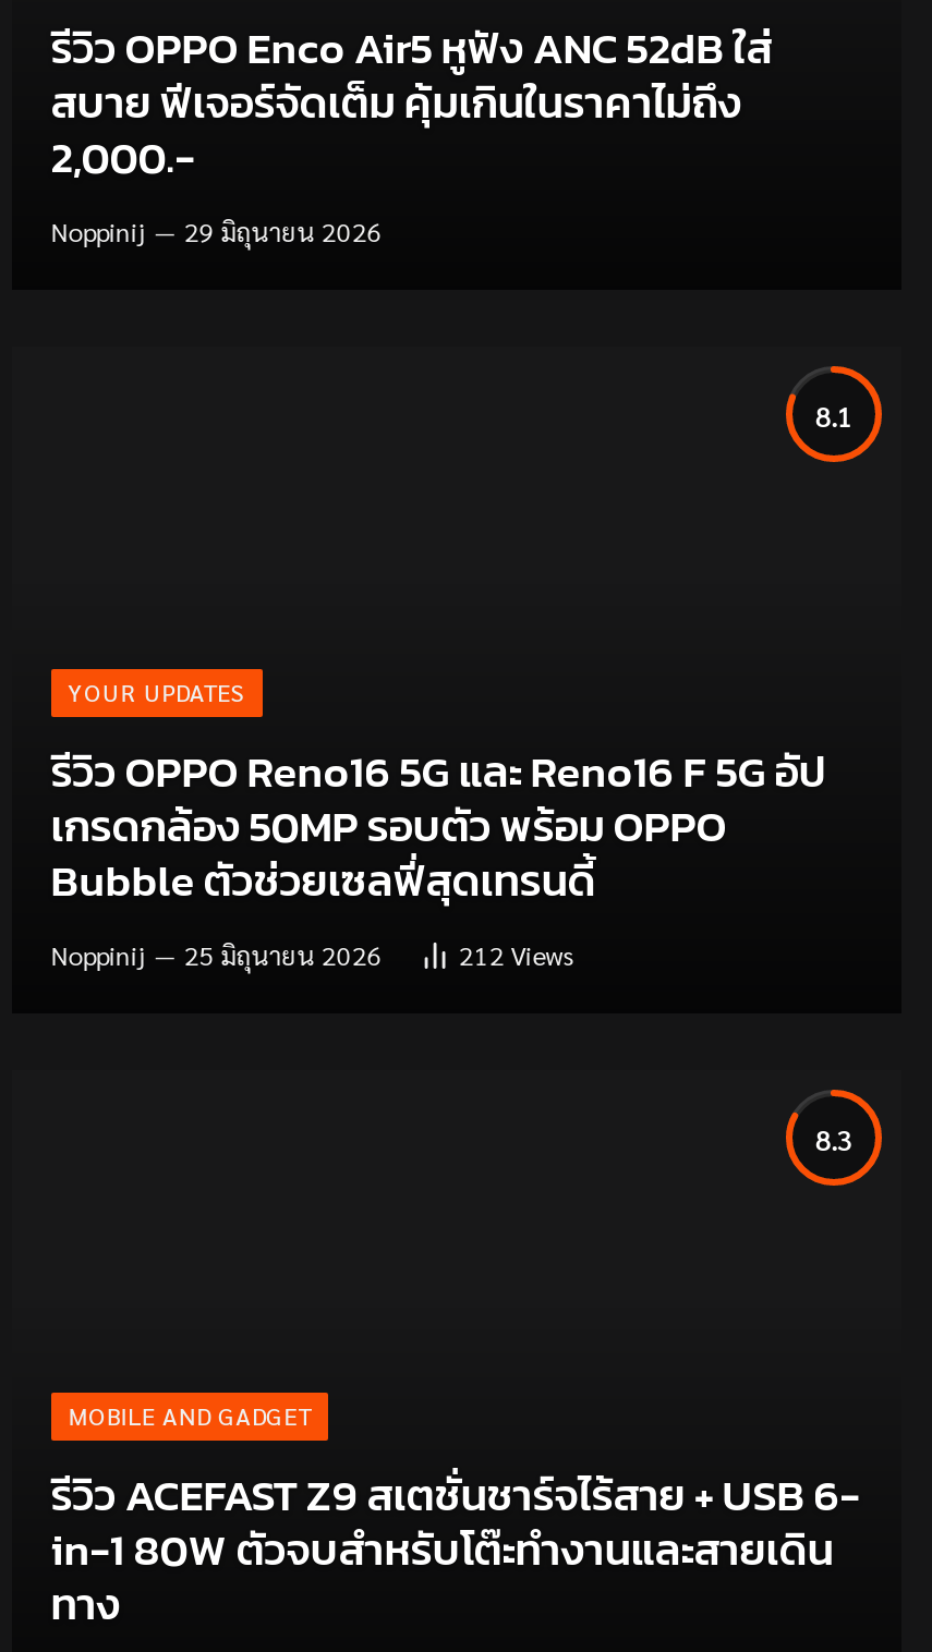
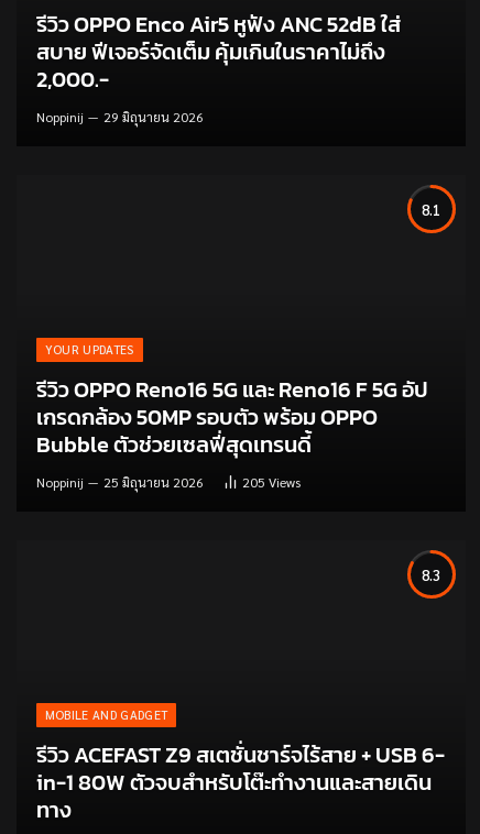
- 212 Views
+ 205 Views
